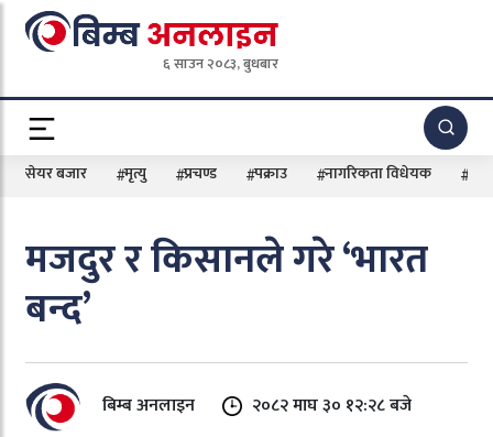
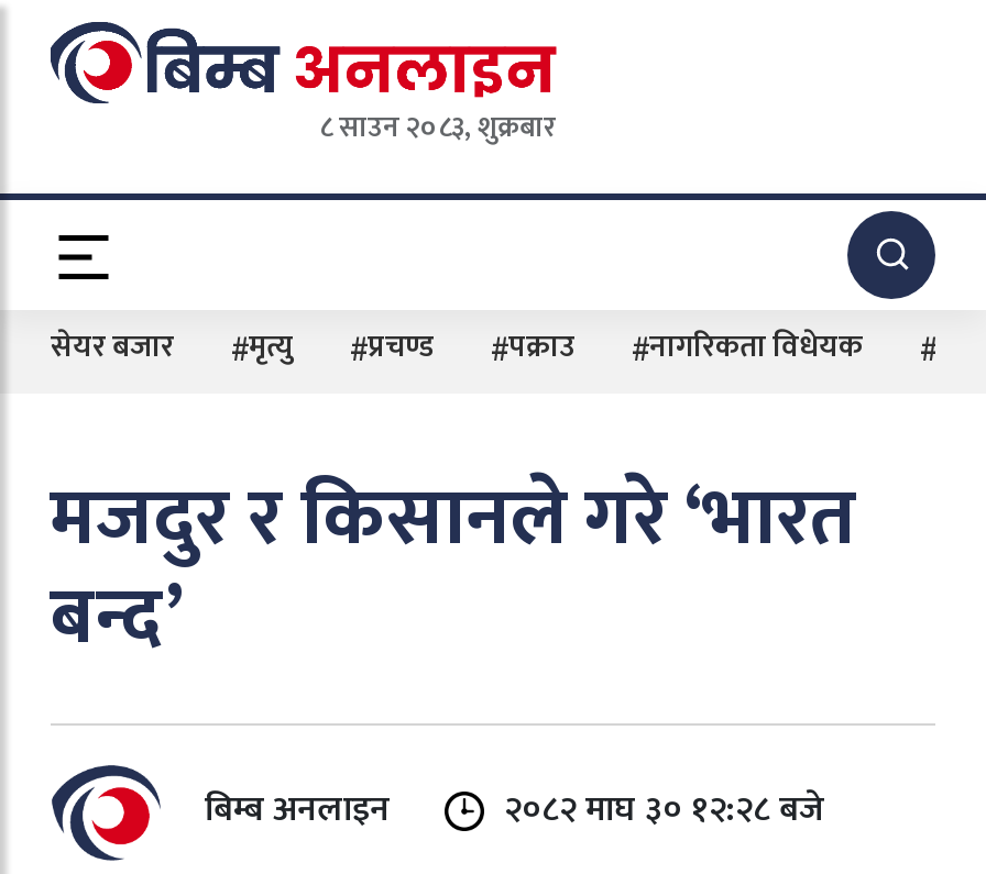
- ६ साउन २०८३, बुधबार
+ ८ साउन २०८३, शुक्रबार
